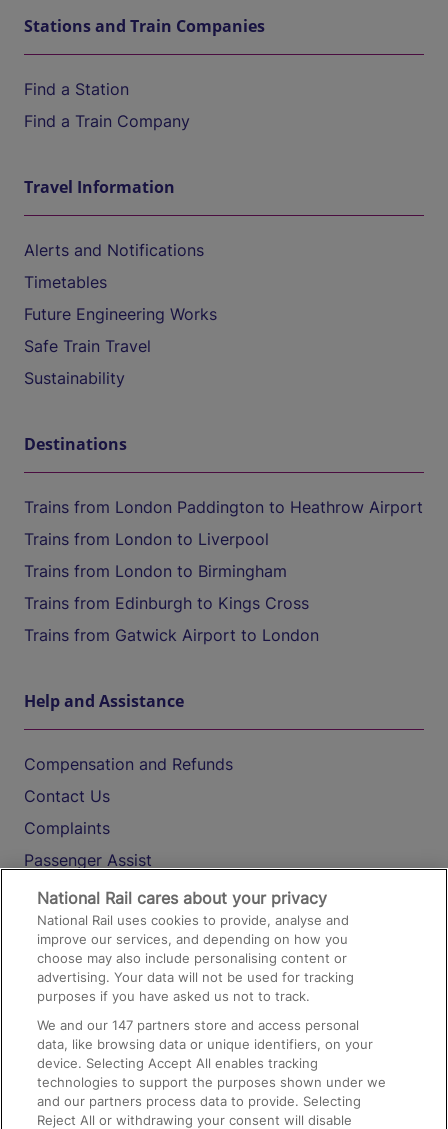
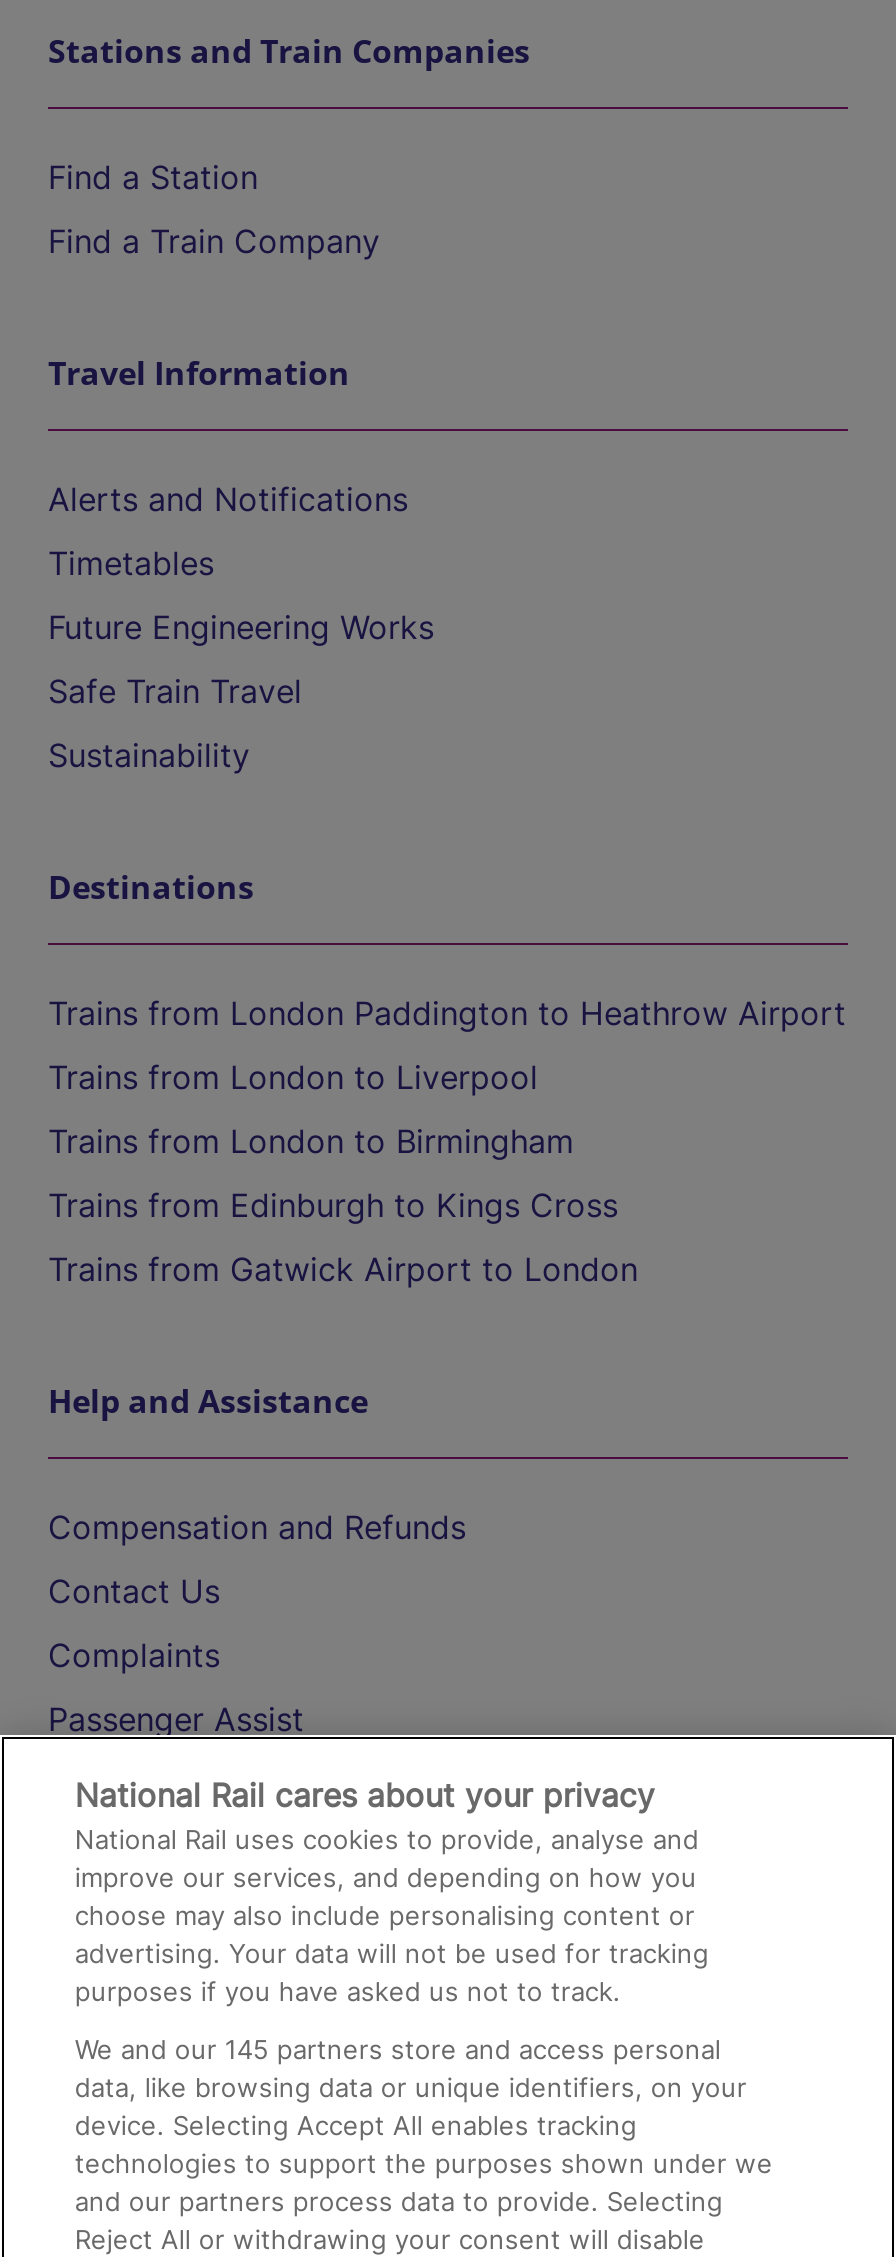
- We and our 147 partners store and access personal
+ We and our 145 partners store and access personal
